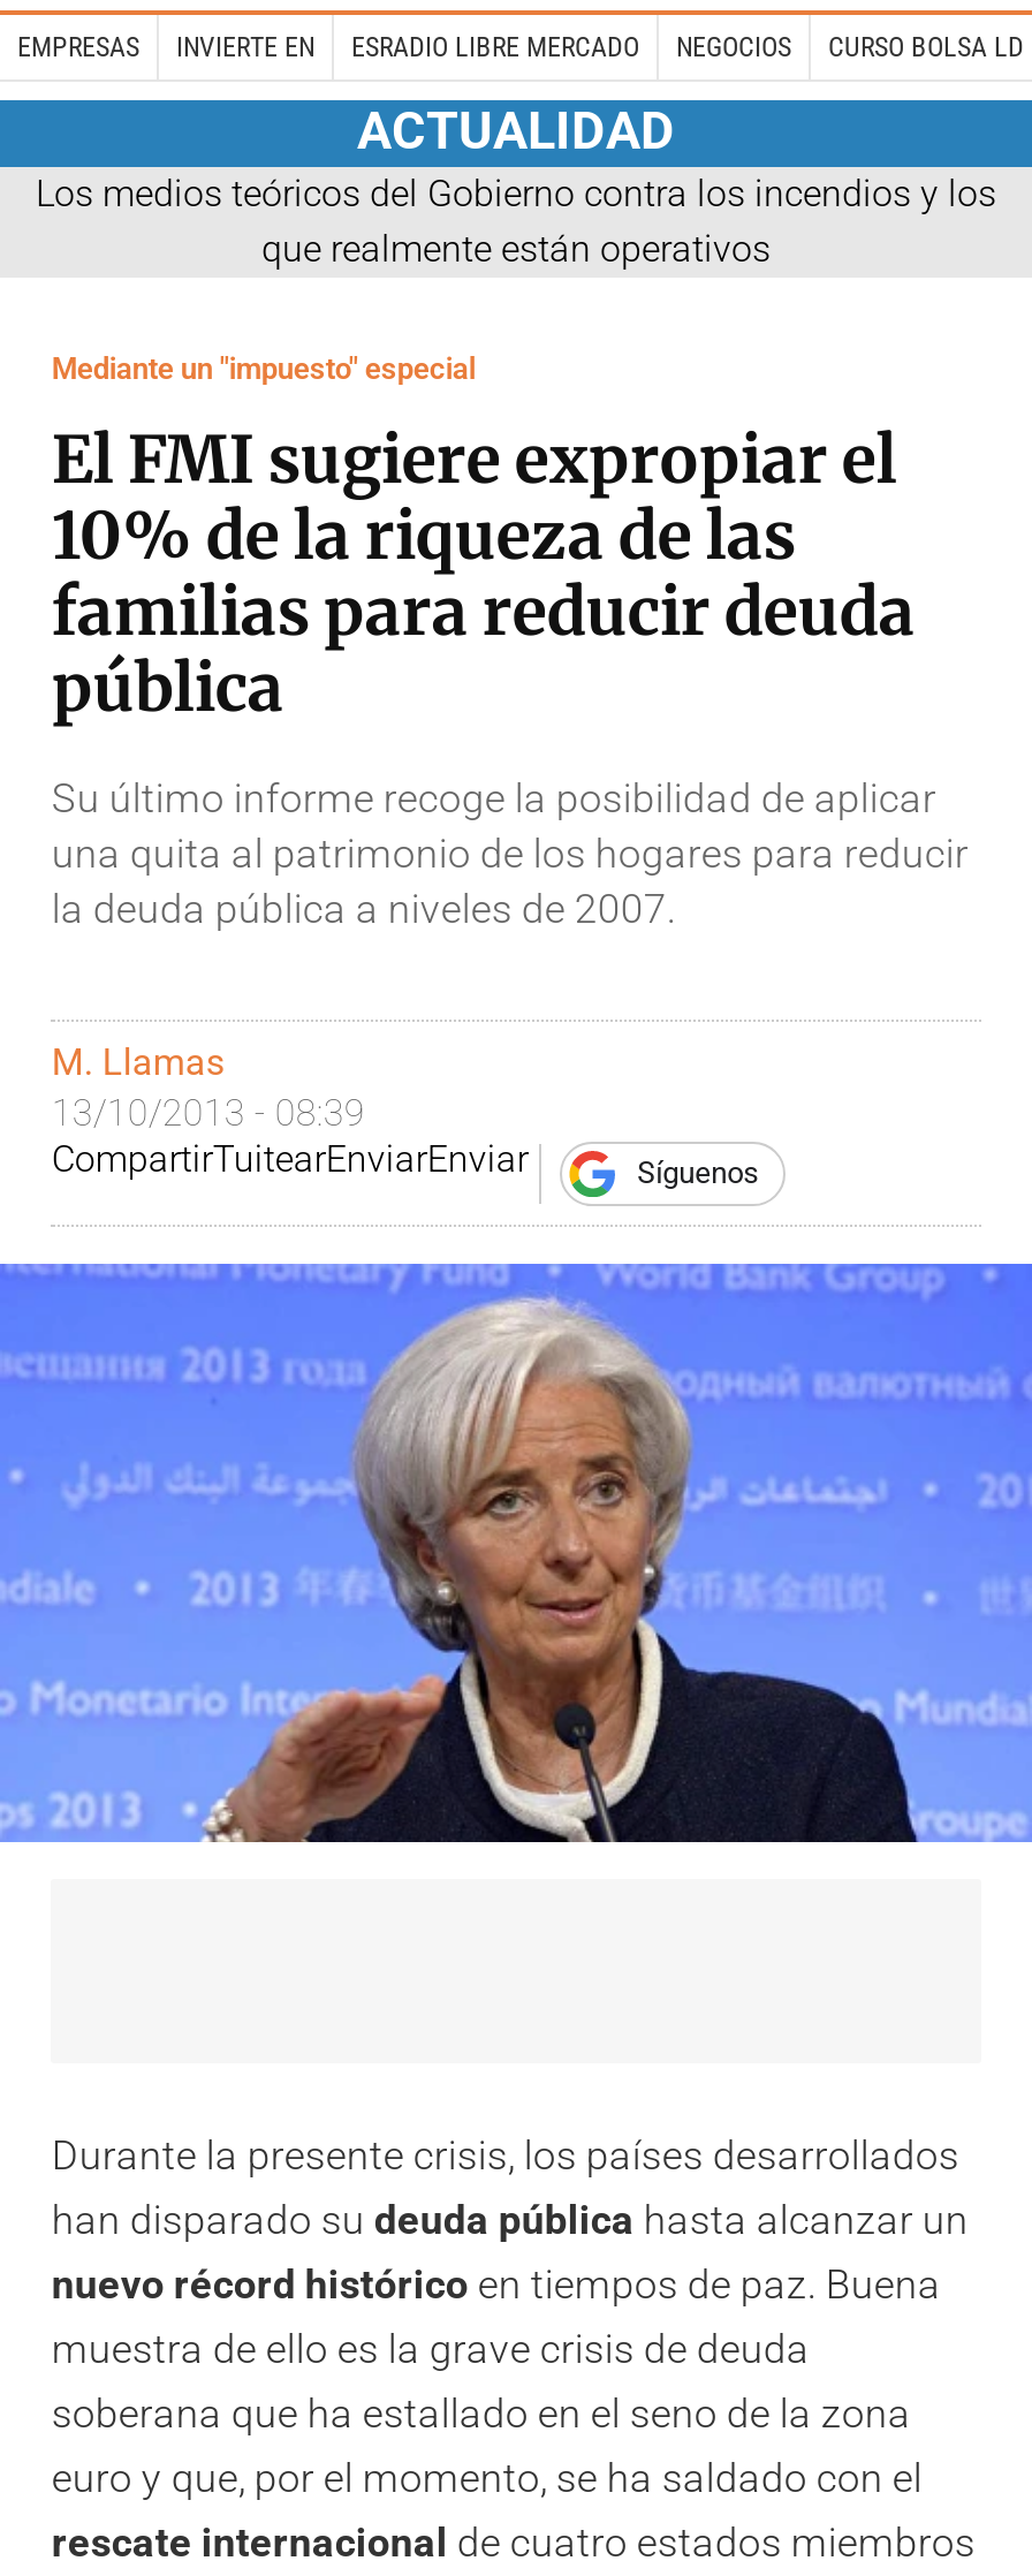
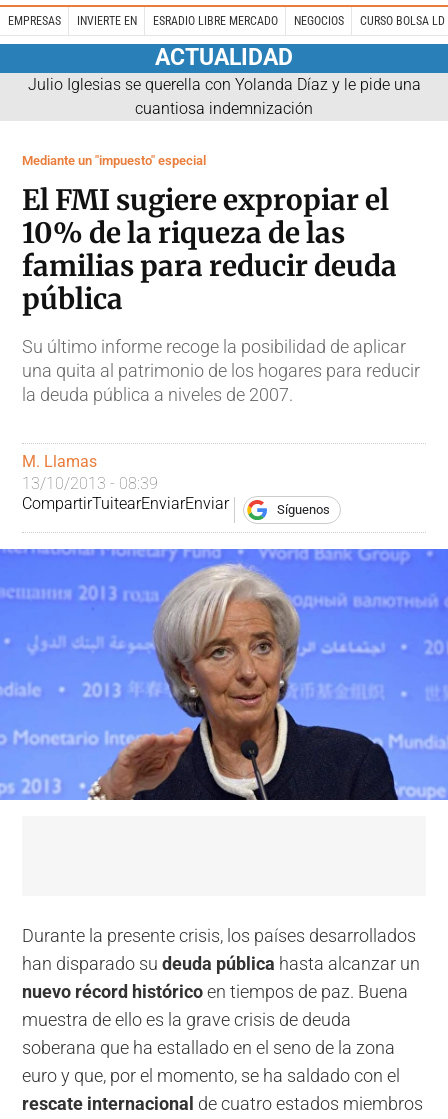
- Los medios teóricos del Gobierno contra los incendios y los
- que realmente están operativos
+ Julio Iglesias se querella con Yolanda Díaz y le pide una
+ cuantiosa indemnización
